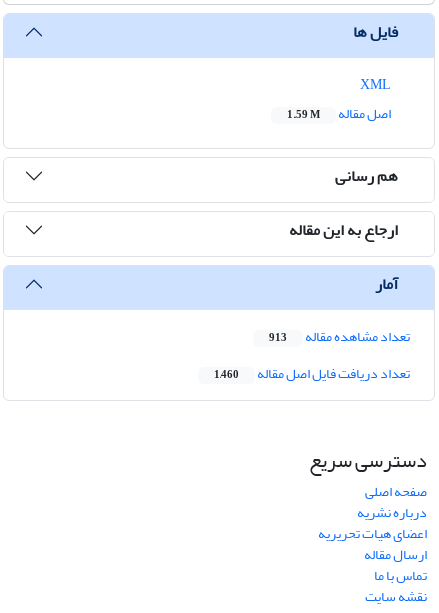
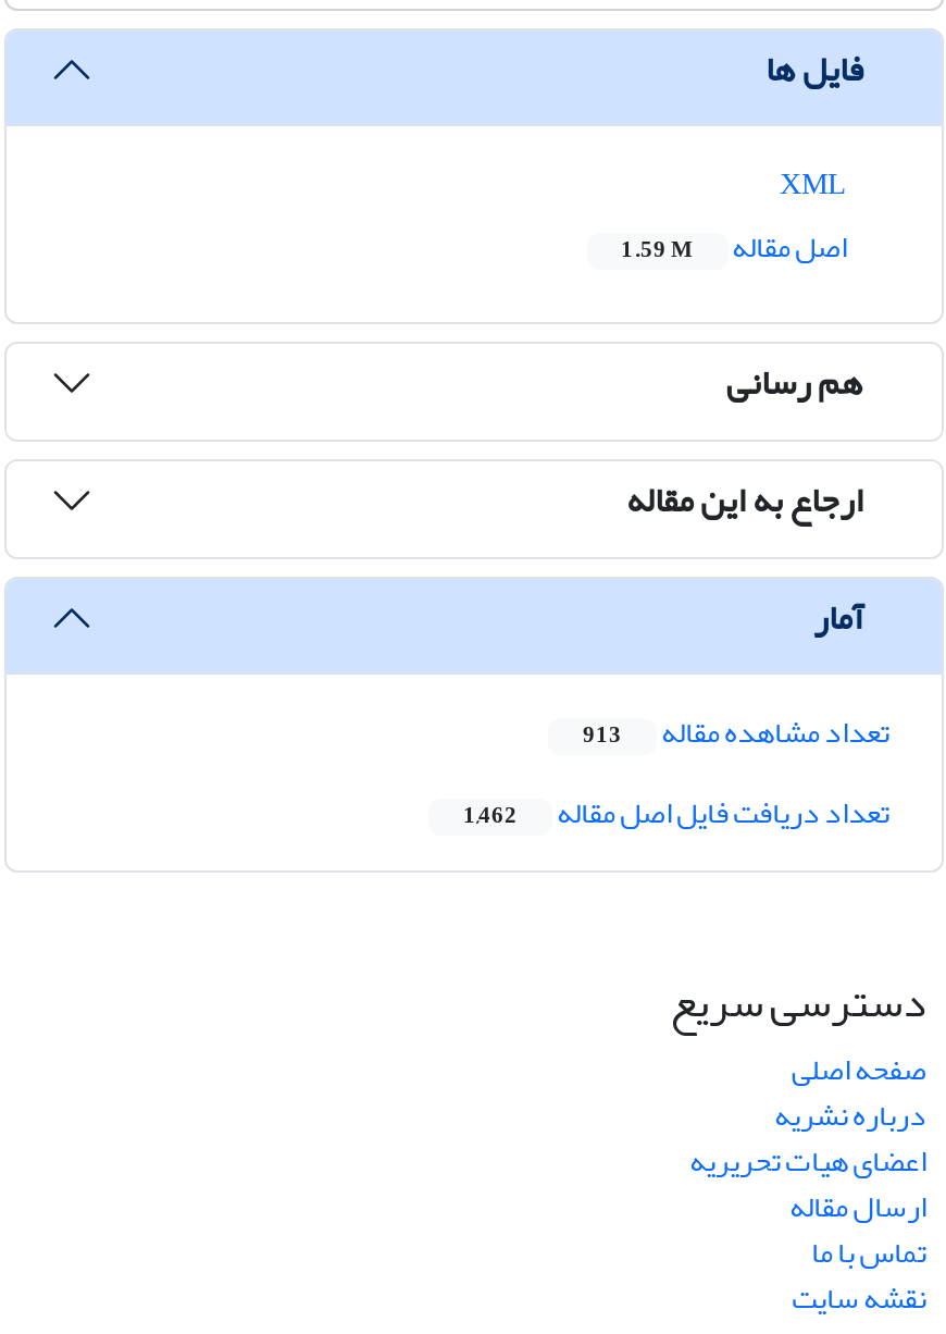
- تعداد دریافت فایل اصل مقاله 1,460
+ تعداد دریافت فایل اصل مقاله 1,462
